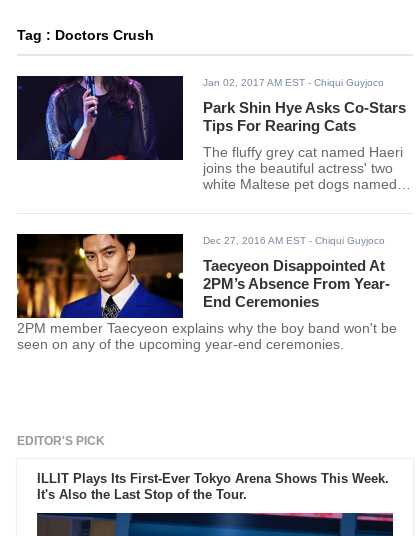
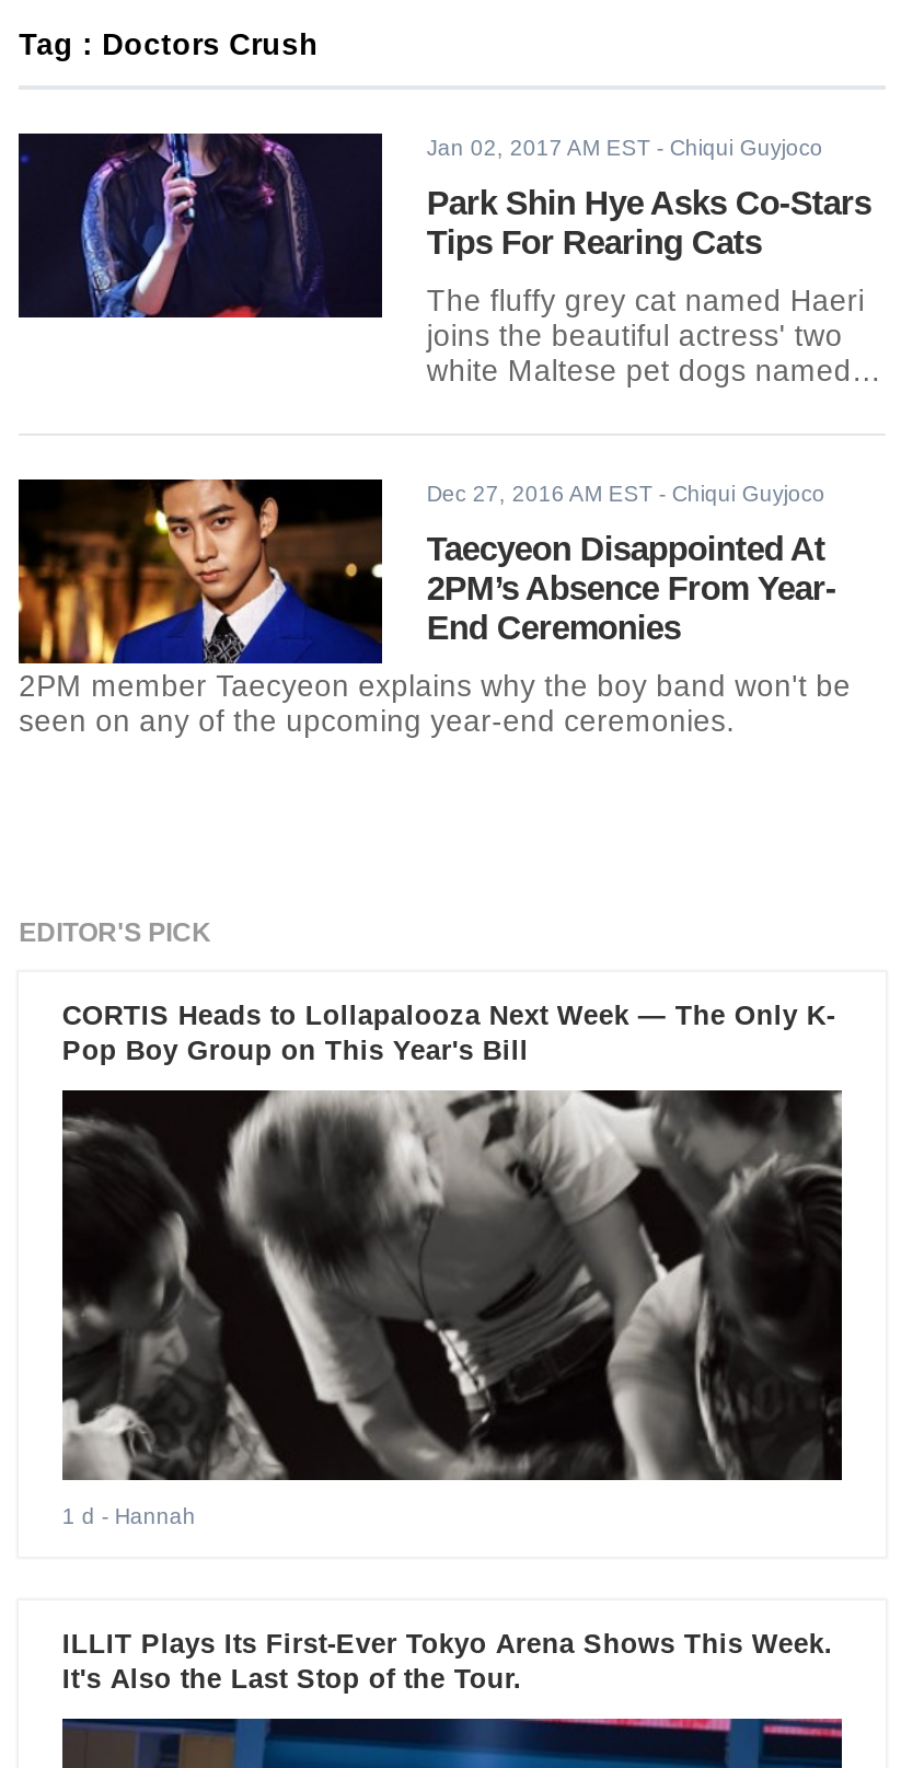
+ CORTIS Heads to Lollapalooza Next Week — The Only K-
+ Pop Boy Group on This Year's Bill

+ [image]
+ 1 d - Hannah
